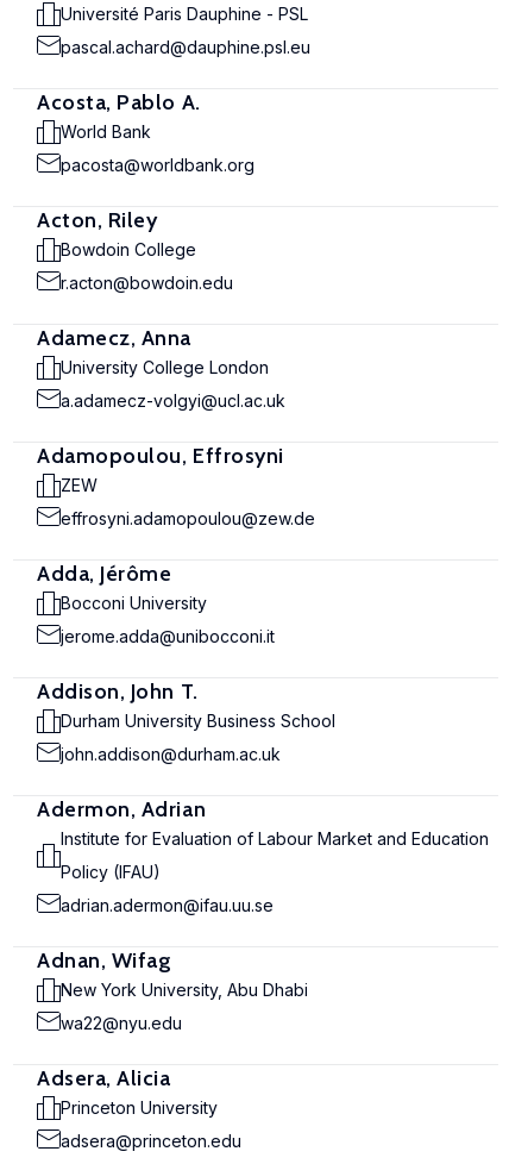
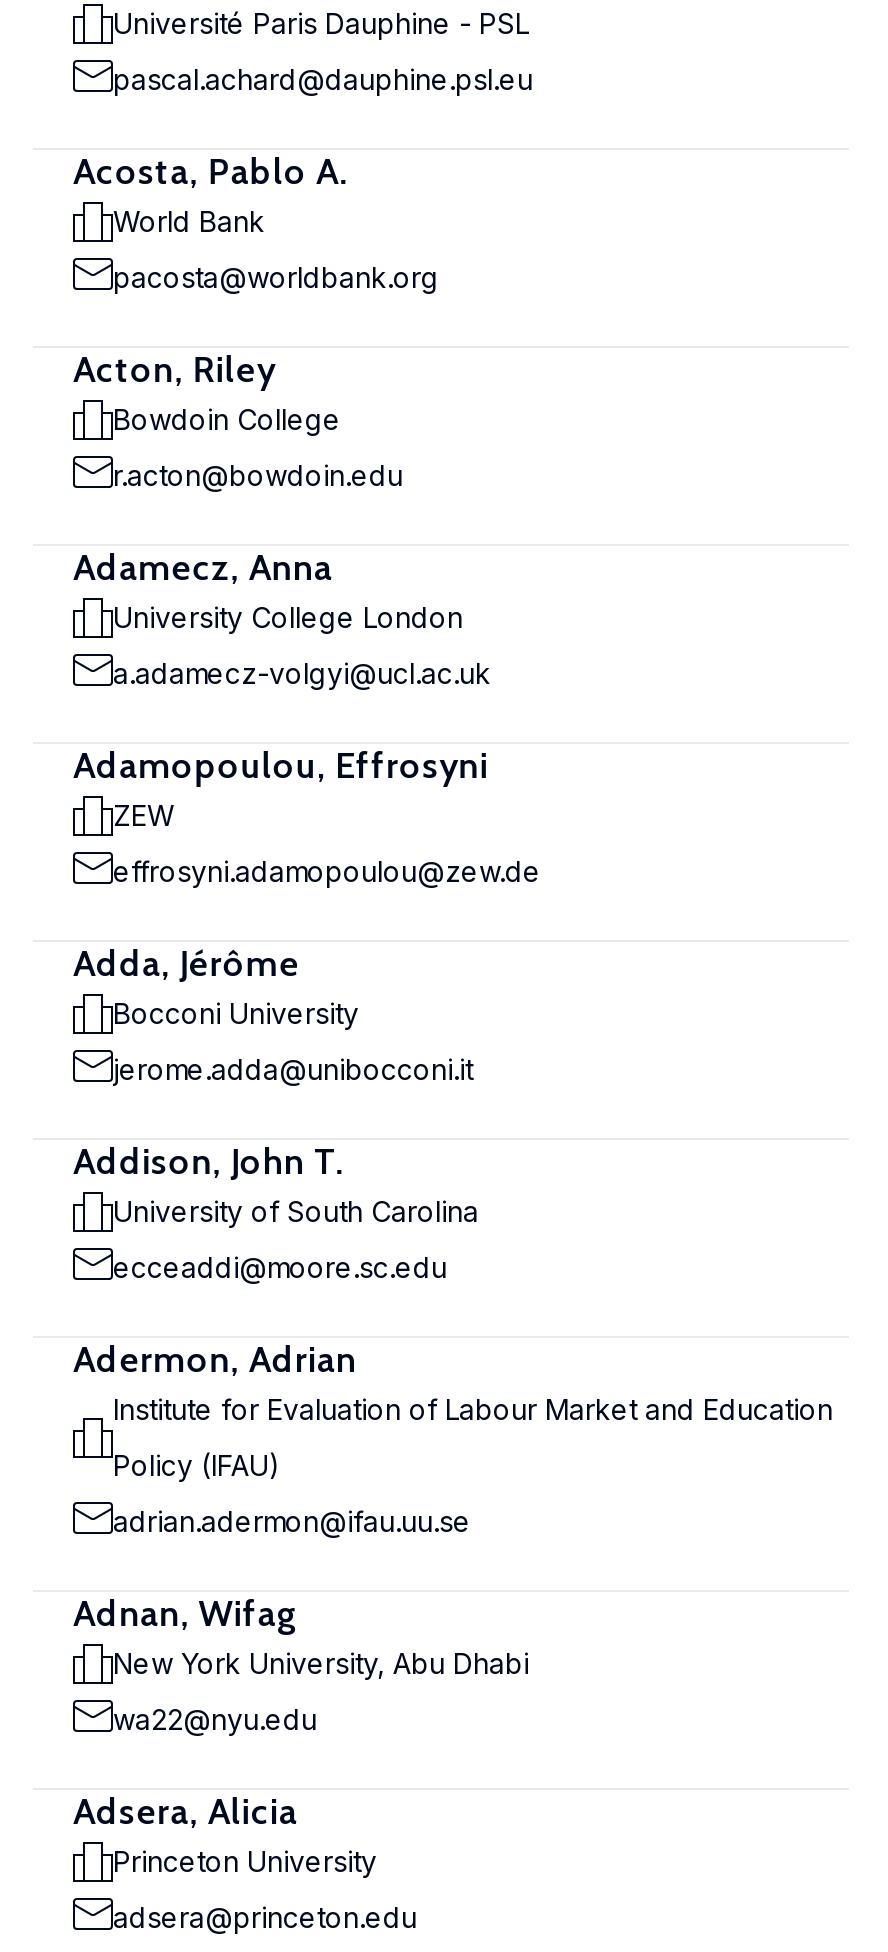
- Durham University Business School
+ University of South Carolina

- john.addison@durham.ac.uk
+ ecceaddi@moore.sc.edu
